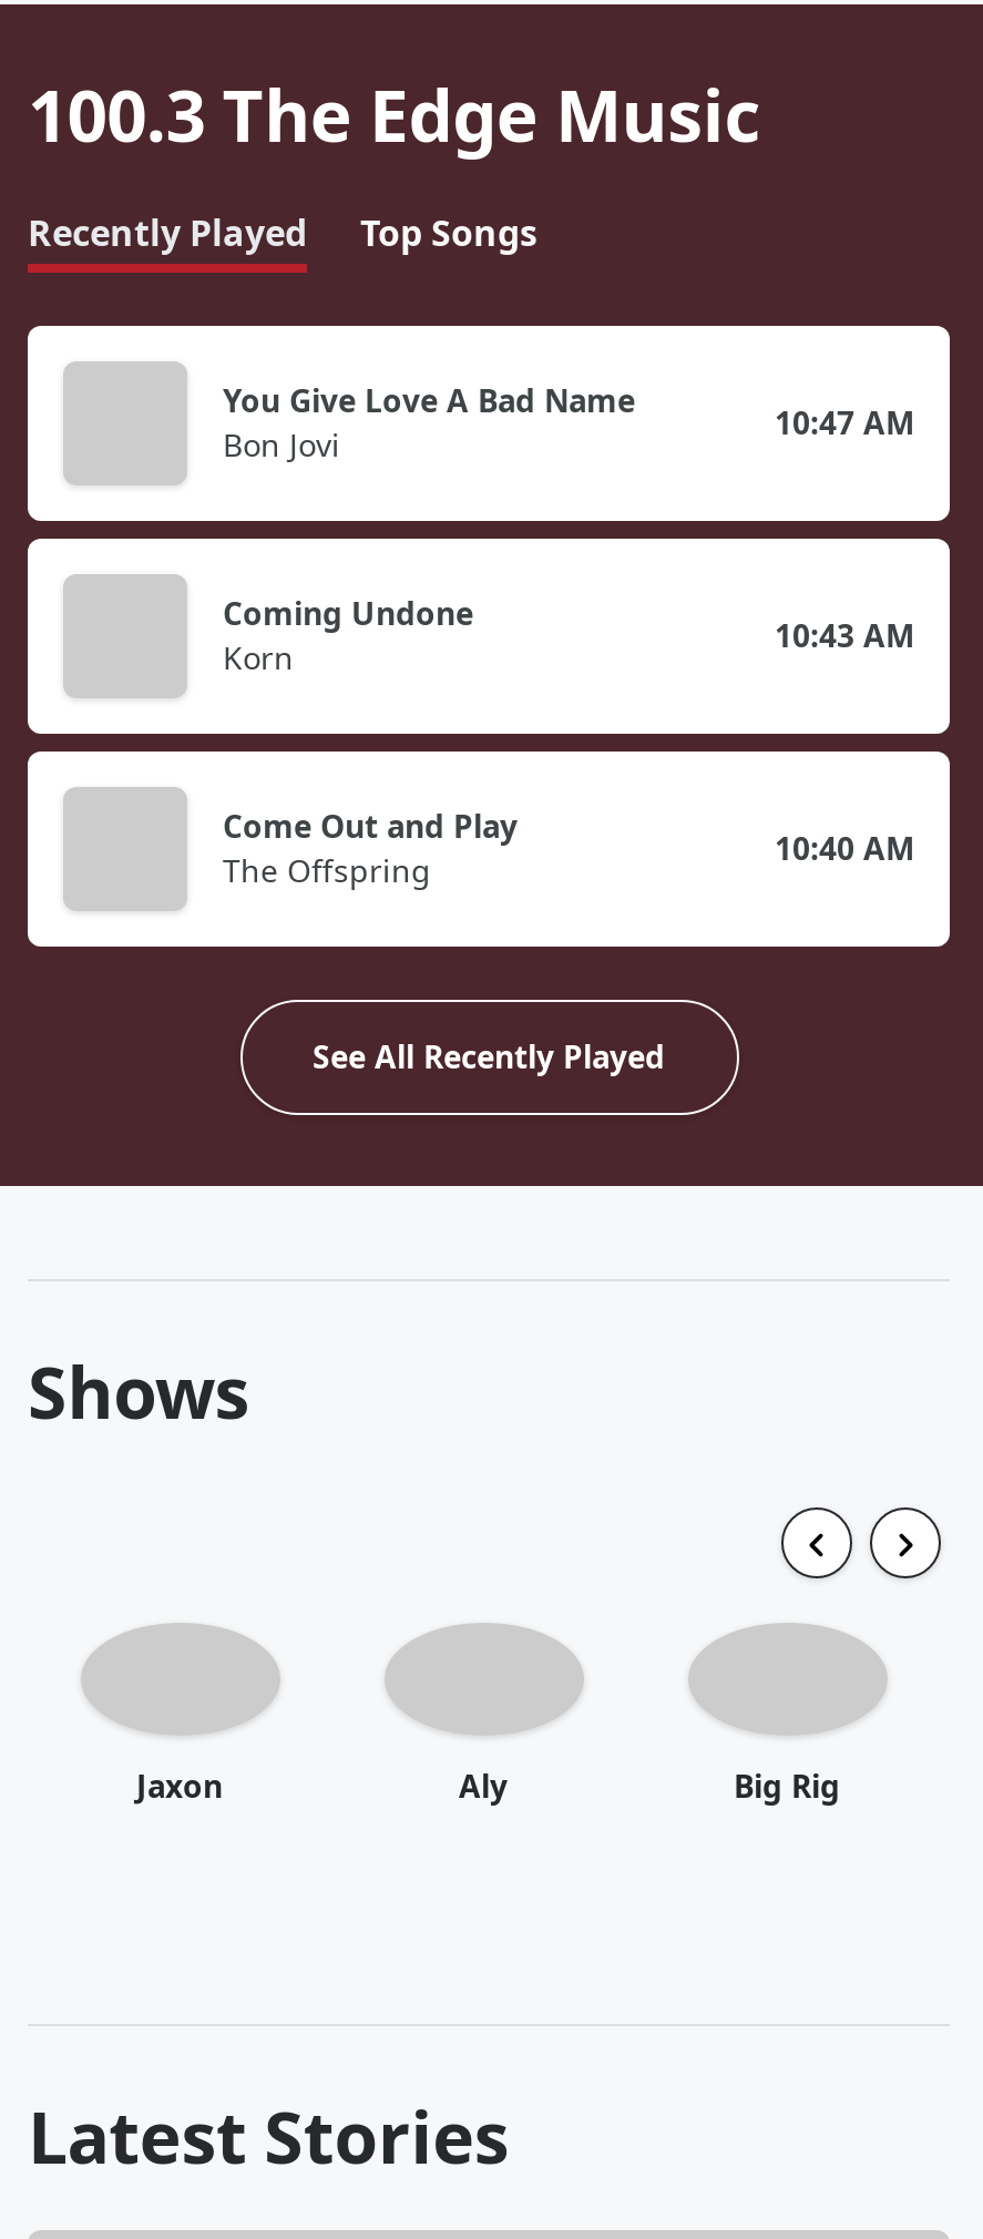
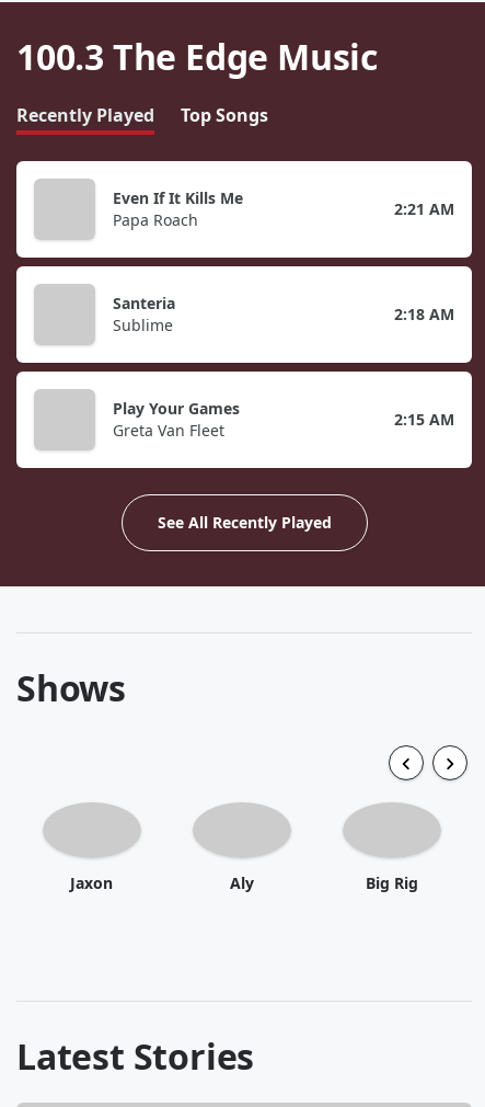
- You Give Love A Bad Name
- Bon Jovi
+ Even If It Kills Me
+ Papa Roach

- 10:47 AM
+ 2:21 AM

- Coming Undone
- Korn
+ Santeria
+ Sublime

- 10:43 AM
+ 2:18 AM

- Come Out and Play
- The Offspring
+ Play Your Games
+ Greta Van Fleet

- 10:40 AM
+ 2:15 AM
